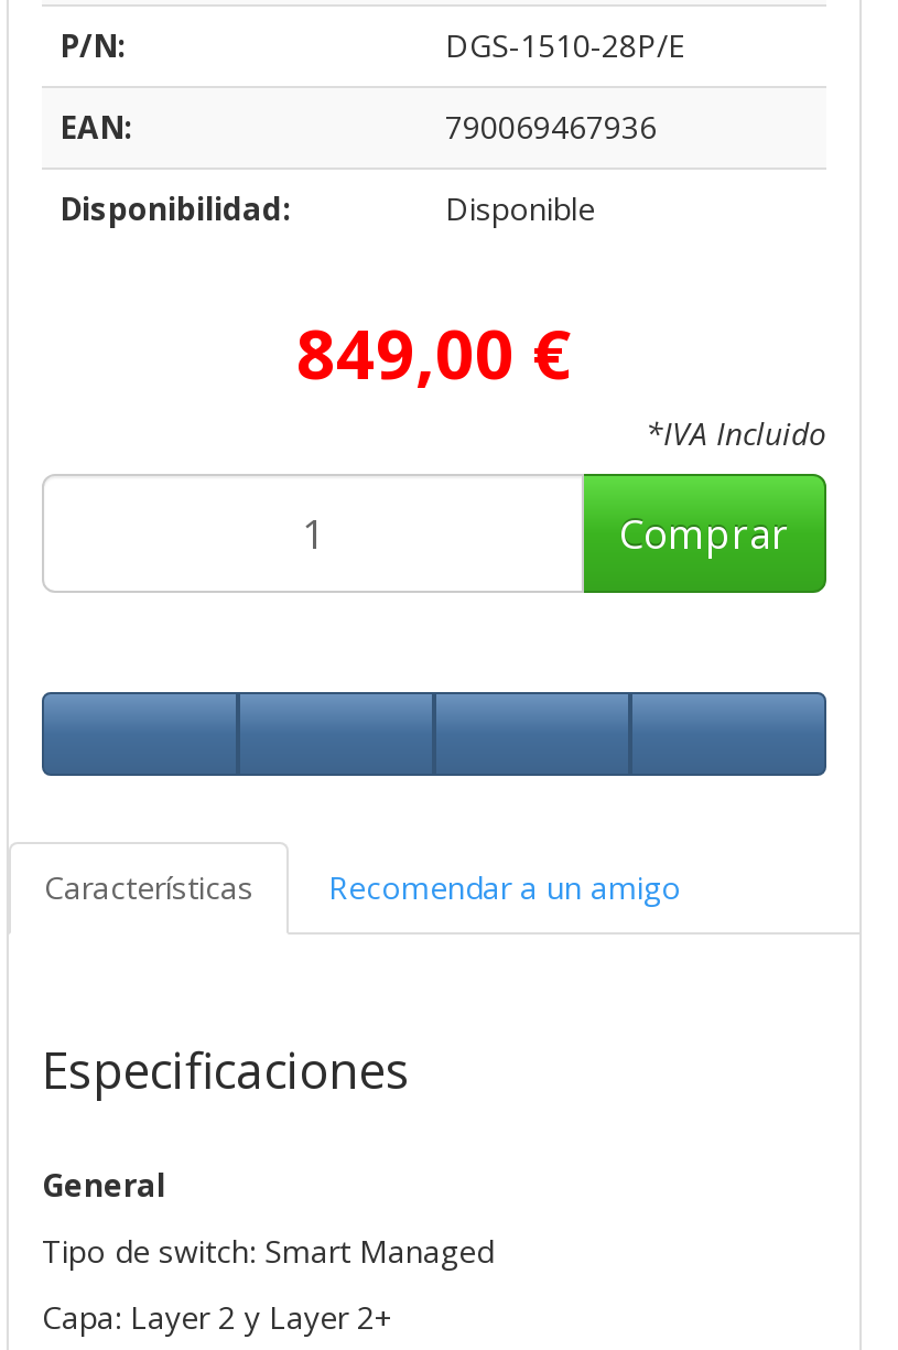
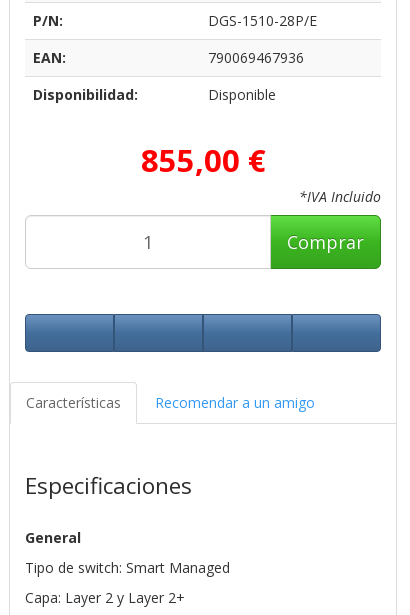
- 849,00 €
+ 855,00 €
